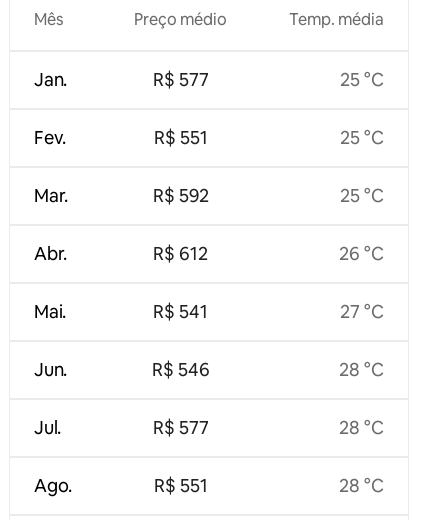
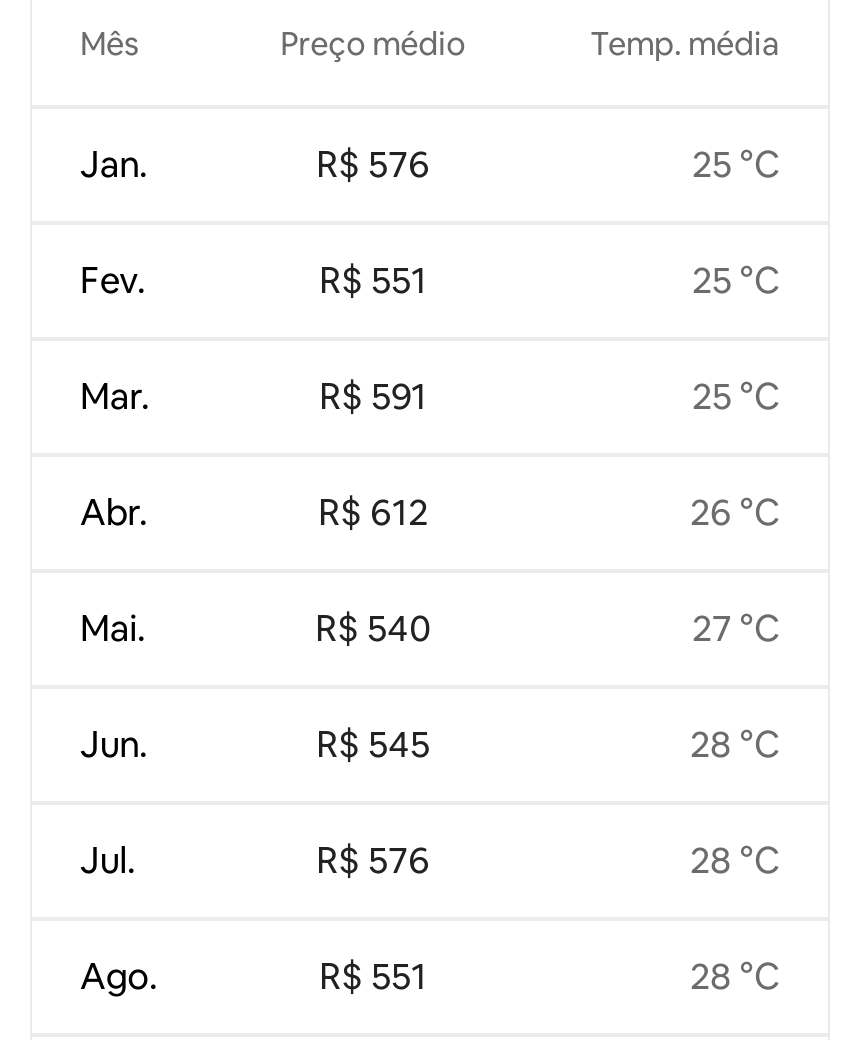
- R$ 577
+ R$ 576

- R$ 592
+ R$ 591

- R$ 541
+ R$ 540

- R$ 546
+ R$ 545

- R$ 577
+ R$ 576
